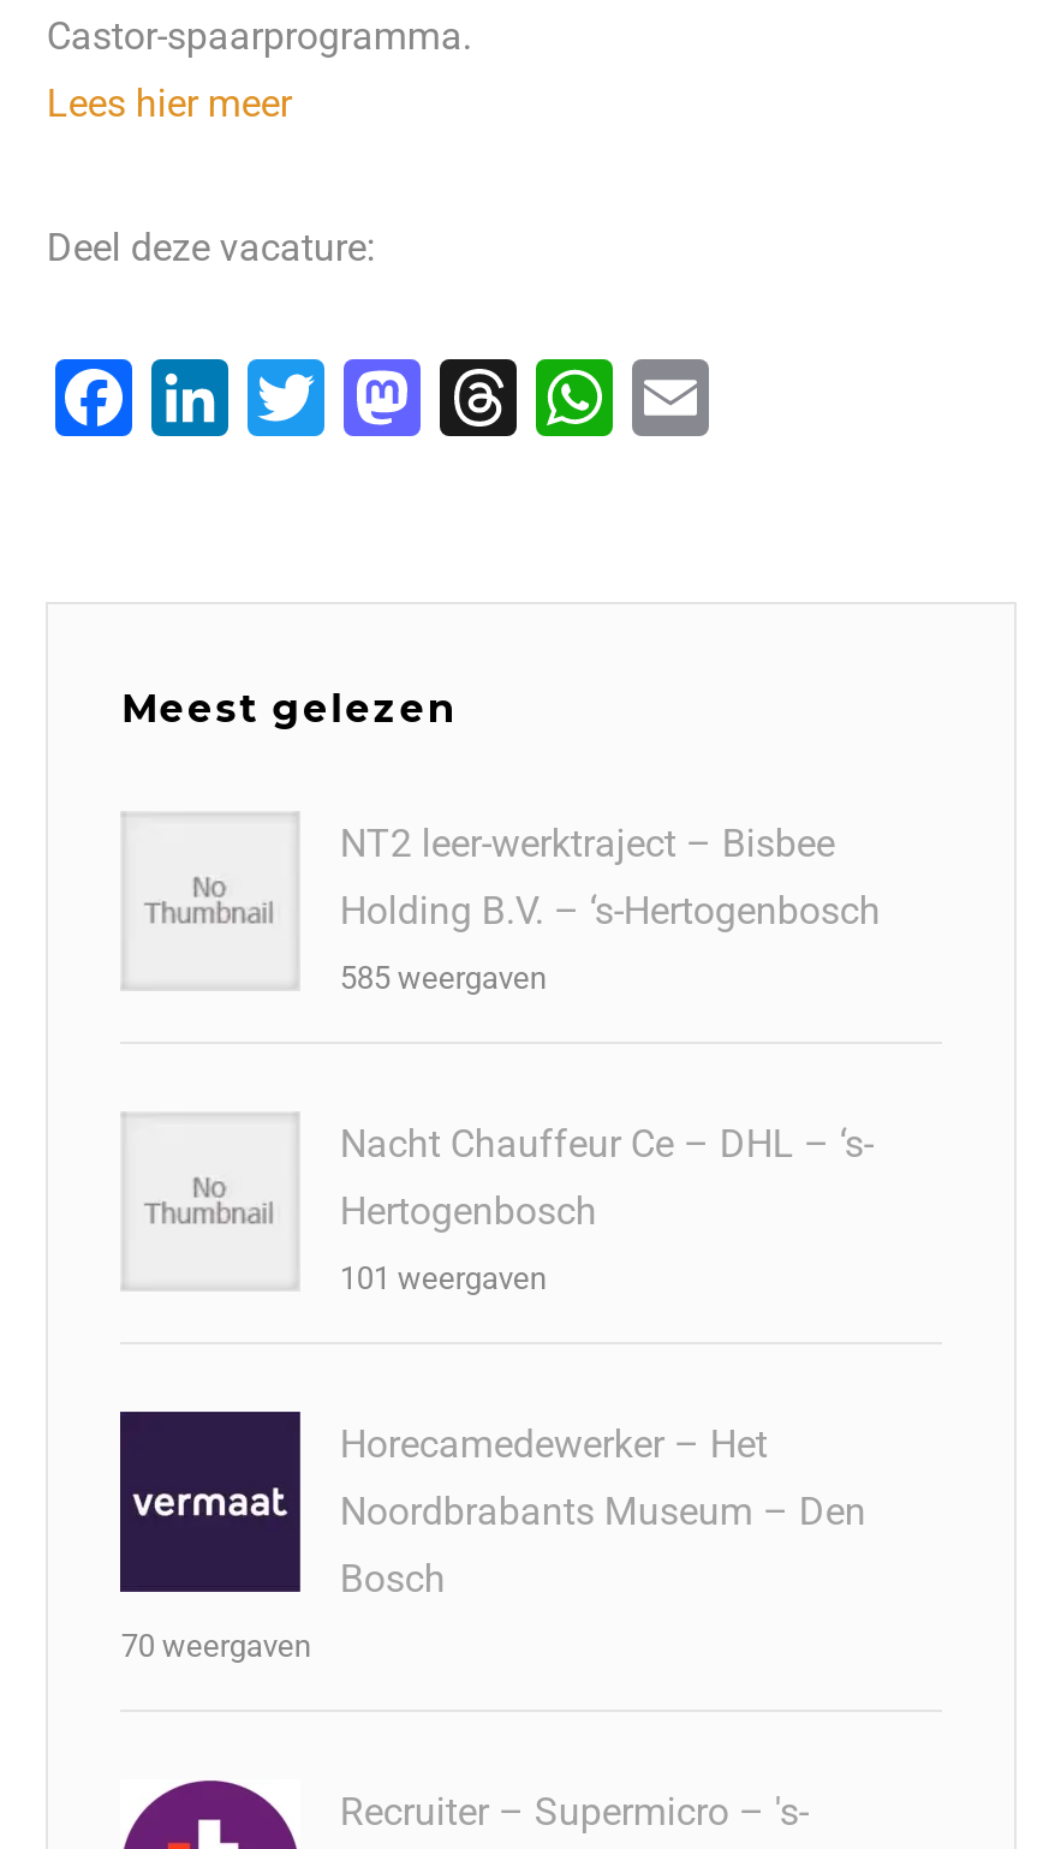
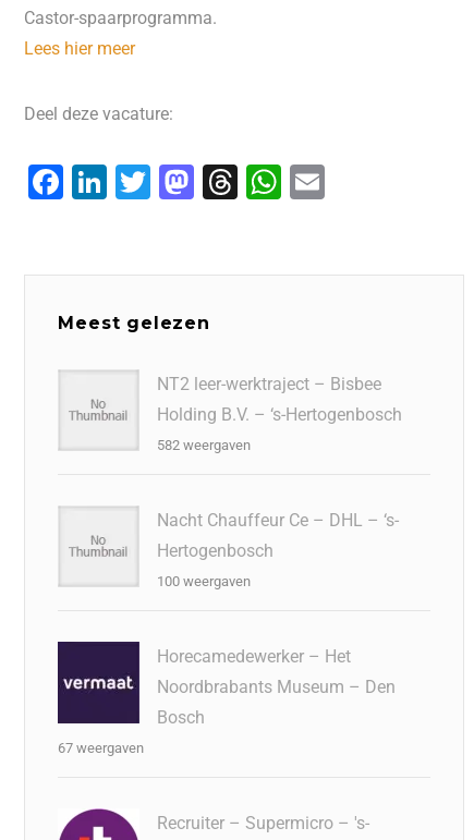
- 585 weergaven
+ 582 weergaven

- 101 weergaven
+ 100 weergaven

- 70 weergaven
+ 67 weergaven
